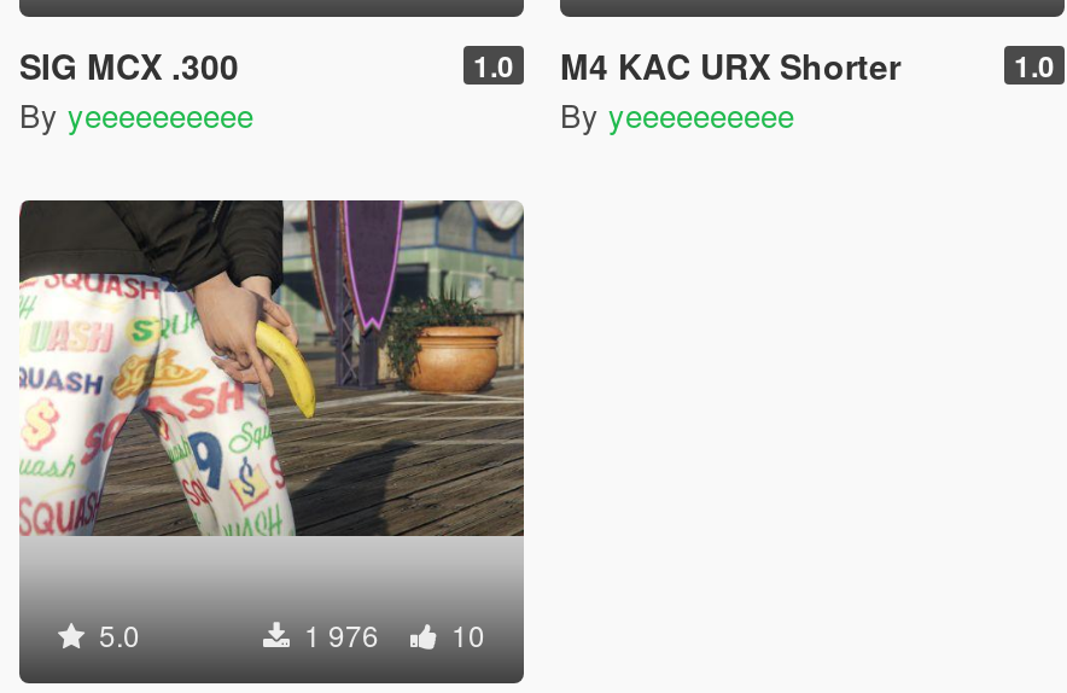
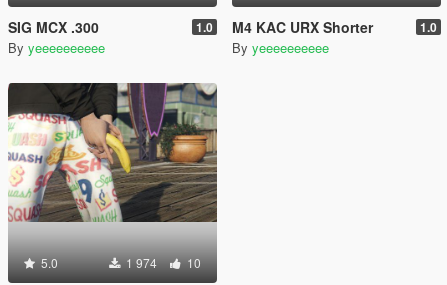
- 1 976 10
+ 1 974 10
